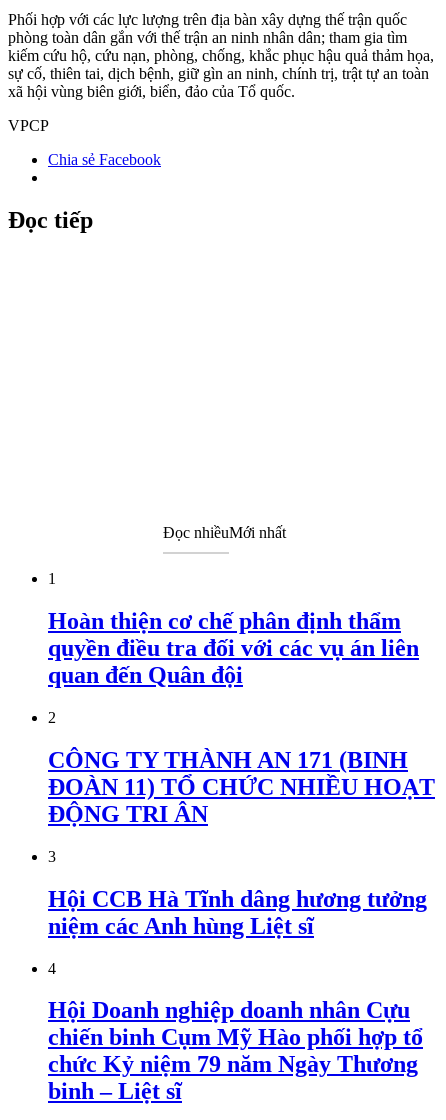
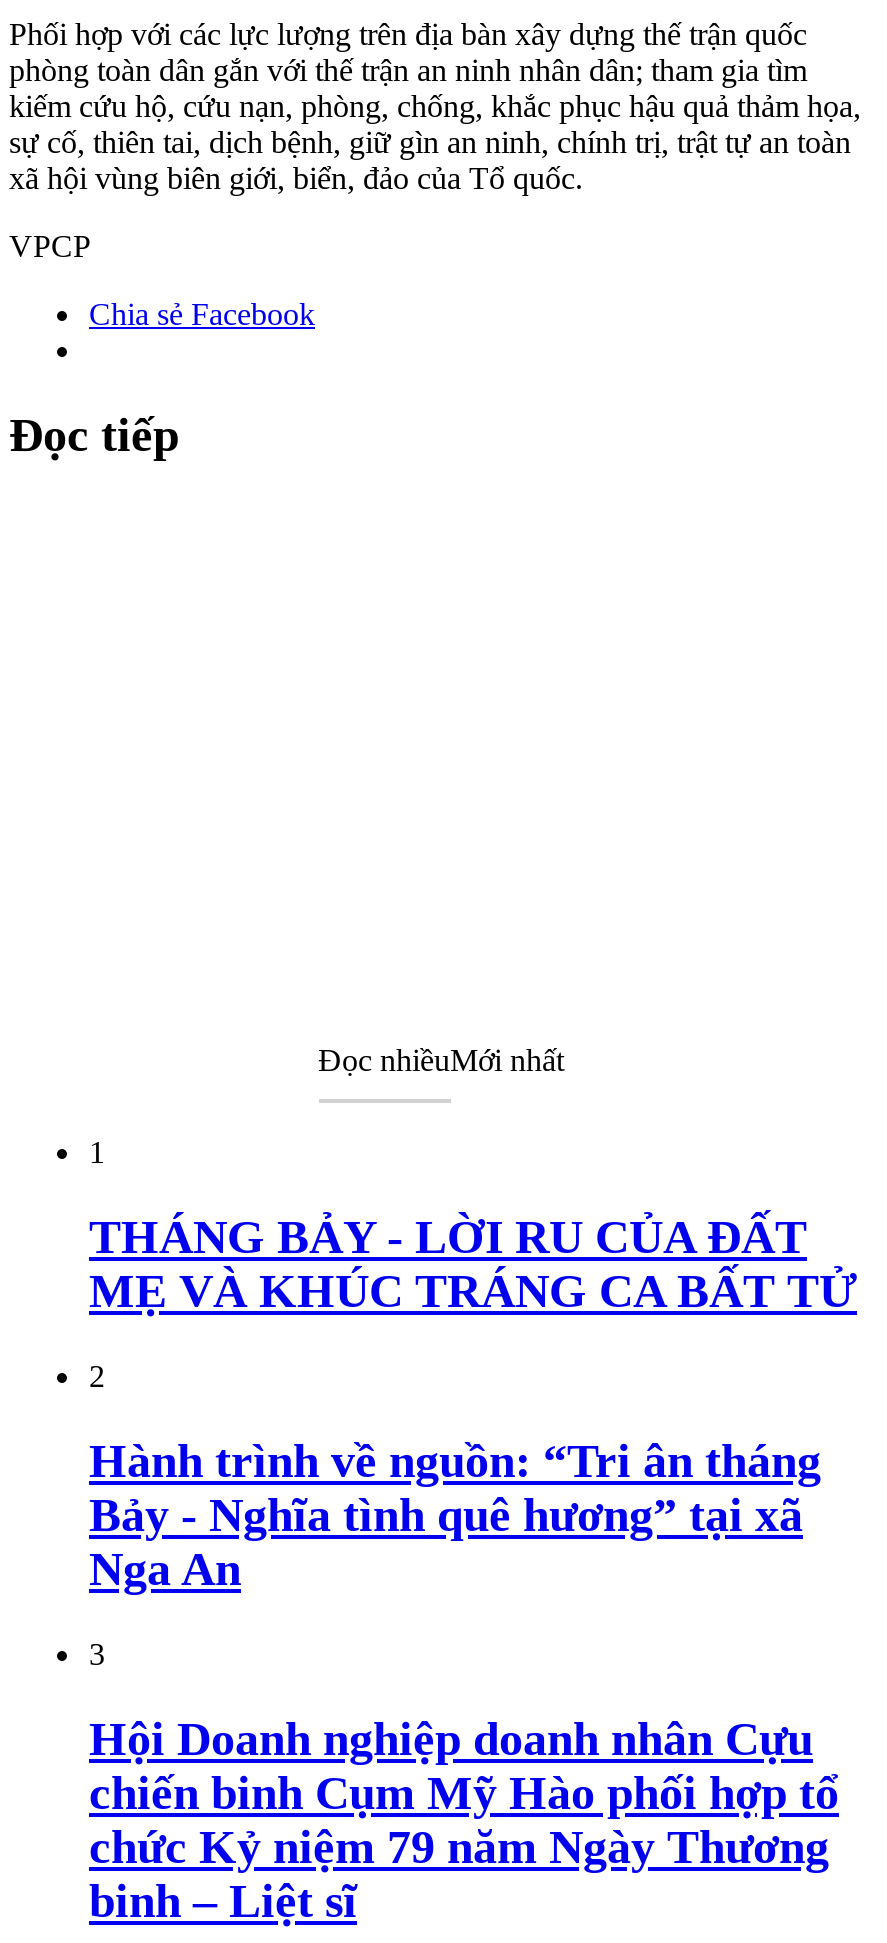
- Hoàn thiện cơ chế phân định thẩm
- quyền điều tra đối với các vụ án liên
- quan đến Quân đội
+ THÁNG BẢY - LỜI RU CỦA ĐẤT
+ MẸ VÀ KHÚC TRÁNG CA BẤT TỬ

- CÔNG TY THÀNH AN 171 (BINH
- ĐOÀN 11) TỔ CHỨC NHIỀU HOẠT
- ĐỘNG TRI ÂN
+ Hành trình về nguồn: “Tri ân tháng
+ Bảy - Nghĩa tình quê hương” tại xã
+ Nga An

- Hội CCB Hà Tĩnh dâng hương tưởng
- niệm các Anh hùng Liệt sĩ
- 4
